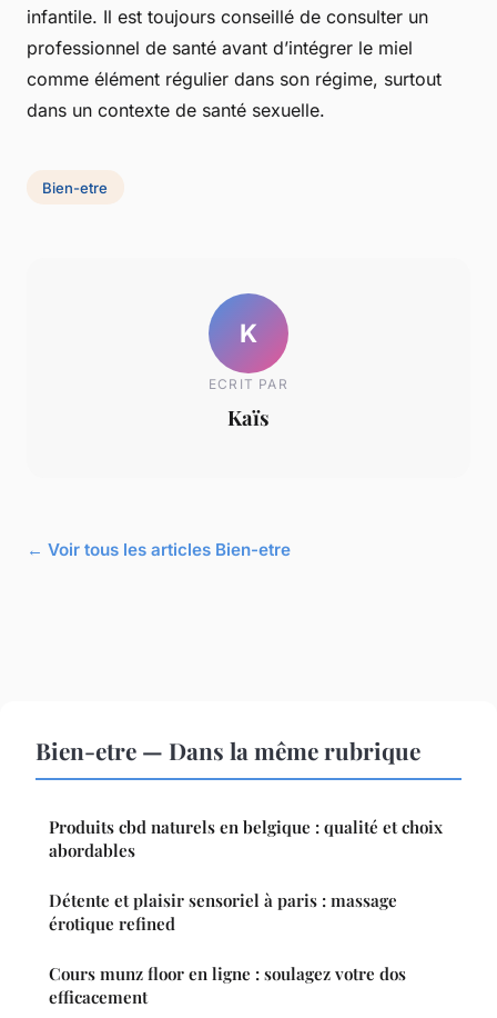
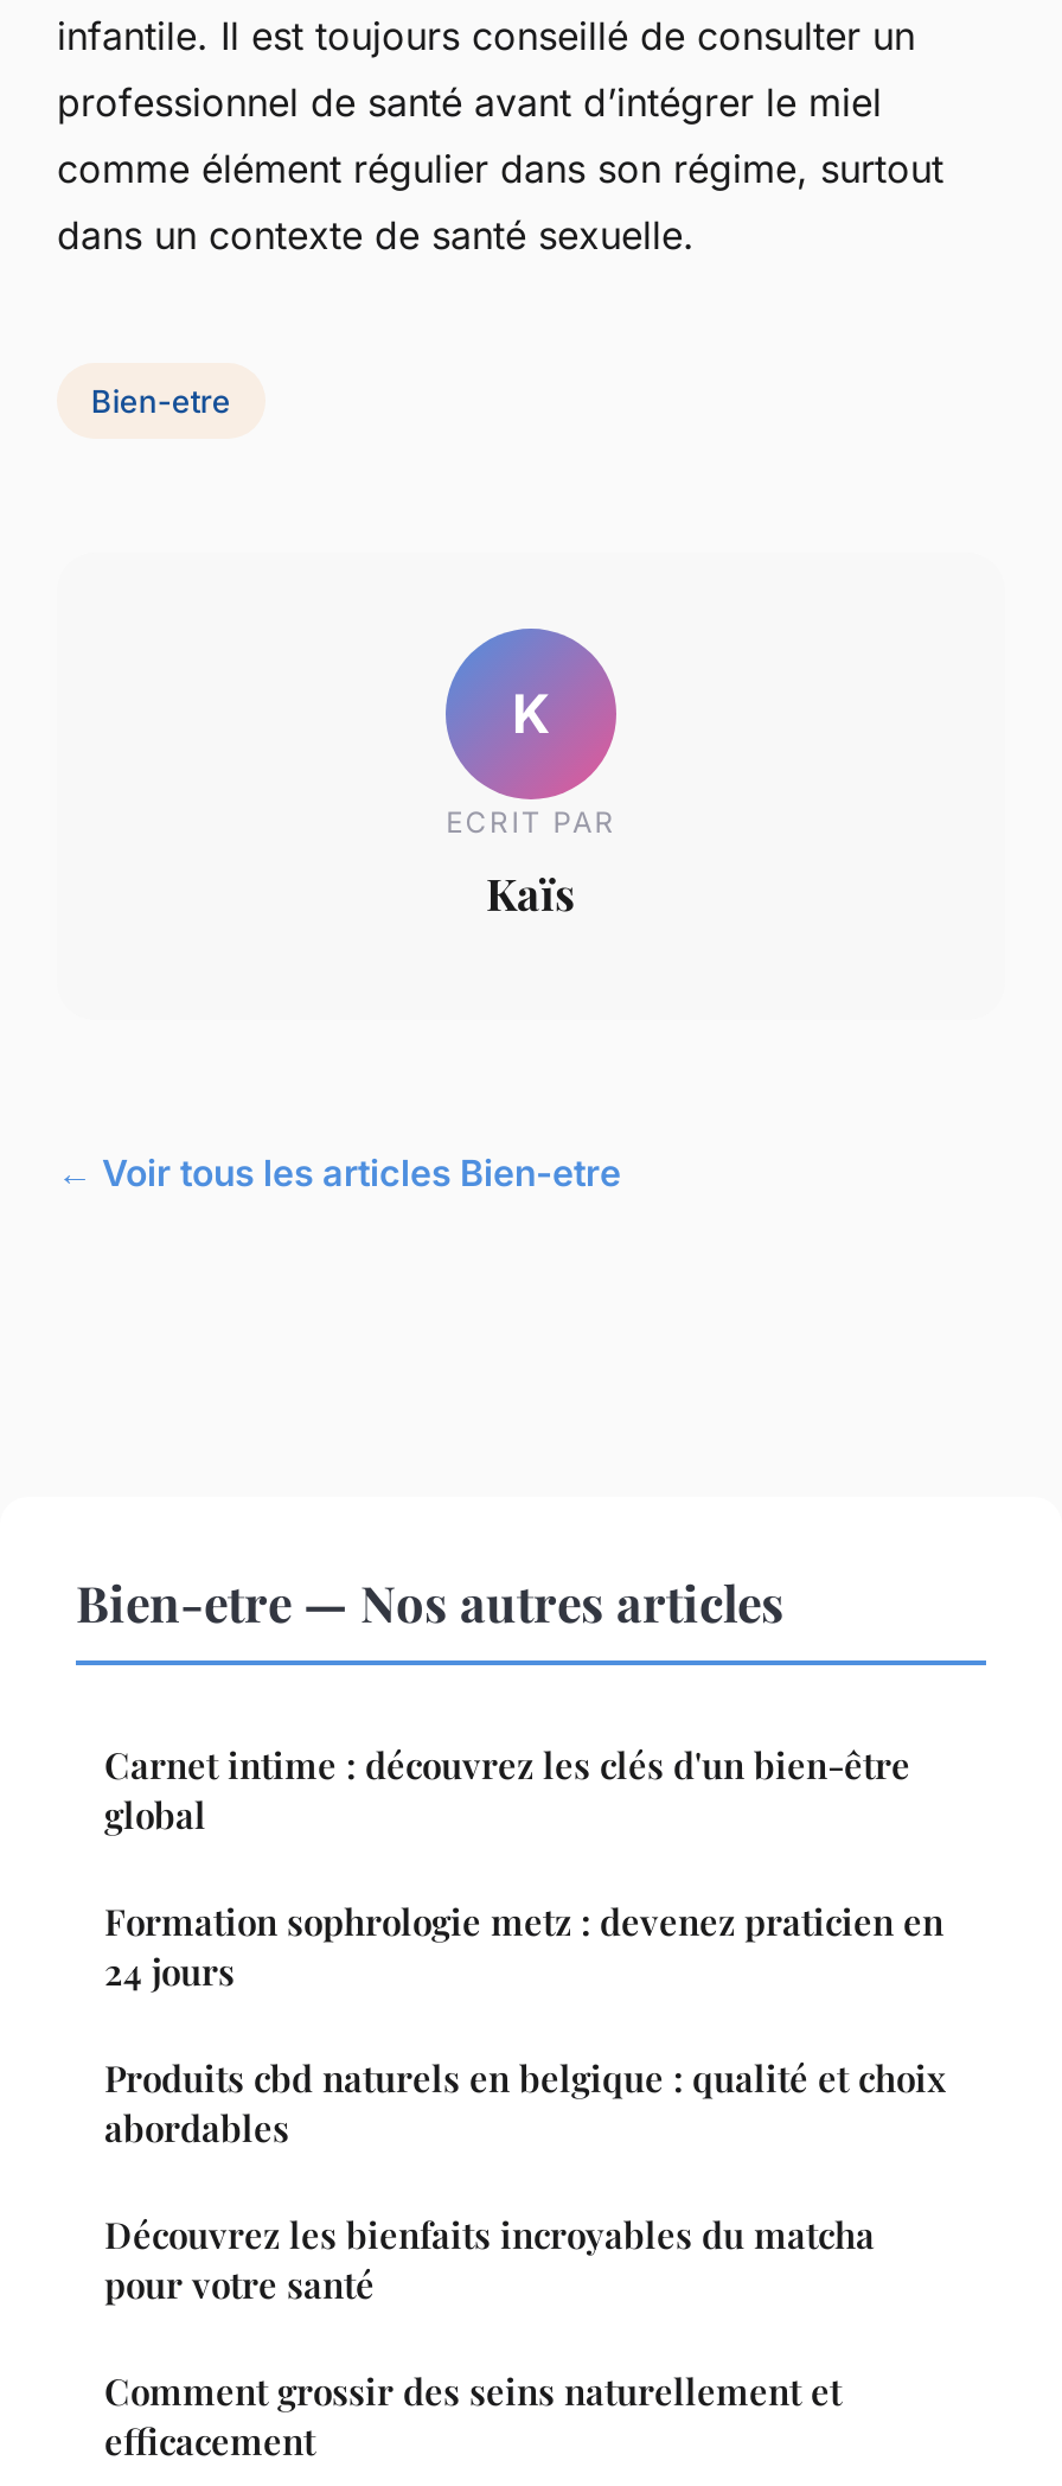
- Bien-etre — Dans la même rubrique
+ Bien-etre — Nos autres articles
+ Carnet intime : découvrez les clés d'un bien-être
+ global
+ Formation sophrologie metz : devenez praticien en
+ 24 jours

- Détente et plaisir sensoriel à paris : massage
- érotique refined
+ Découvrez les bienfaits incroyables du matcha
+ pour votre santé

- Cours munz floor en ligne : soulagez votre dos
+ Comment grossir des seins naturellement et
